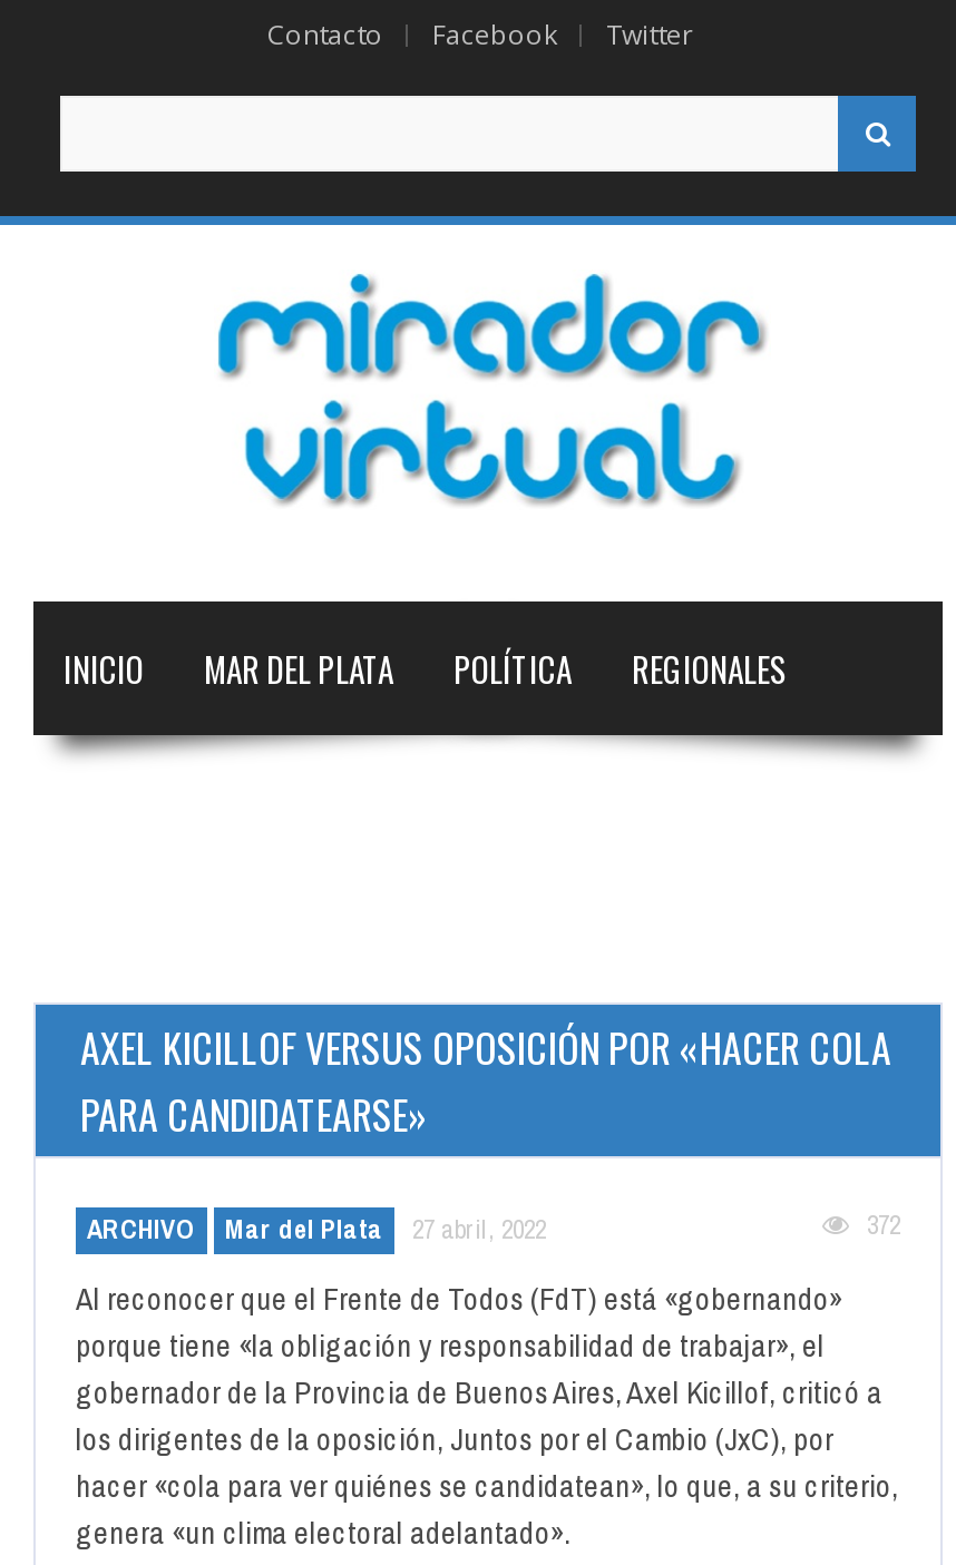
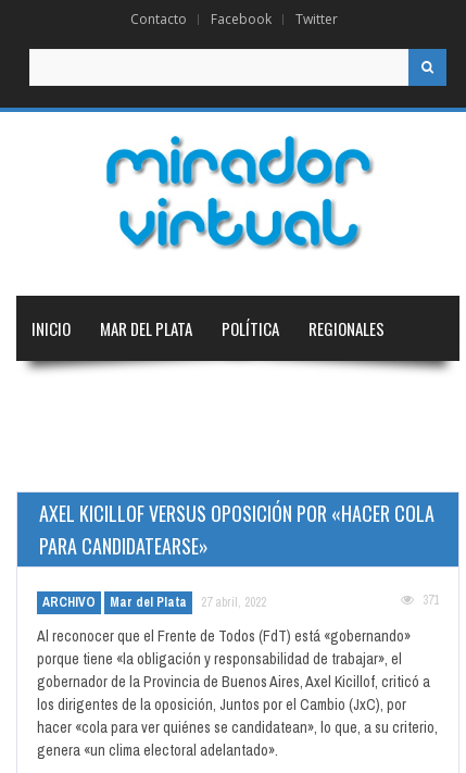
- 372
+ 371
